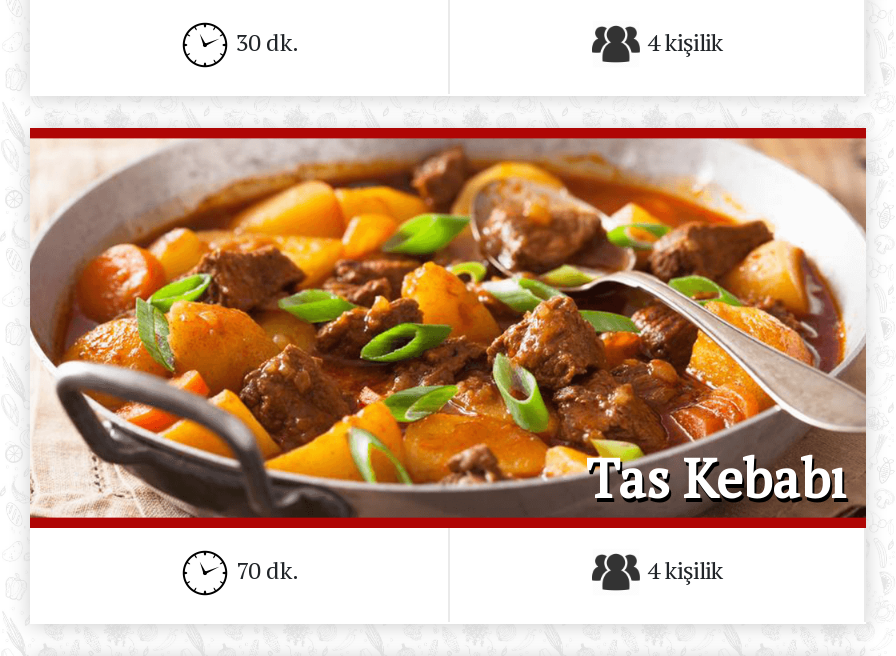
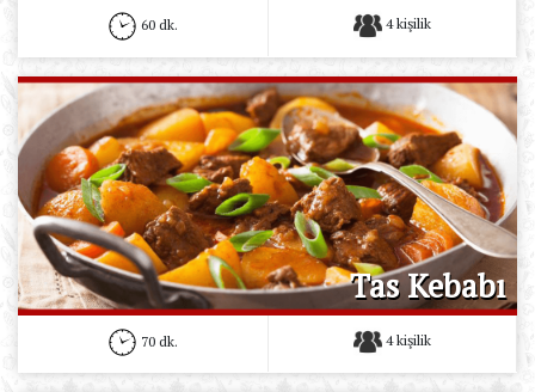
- 30 dk.
+ 60 dk.
